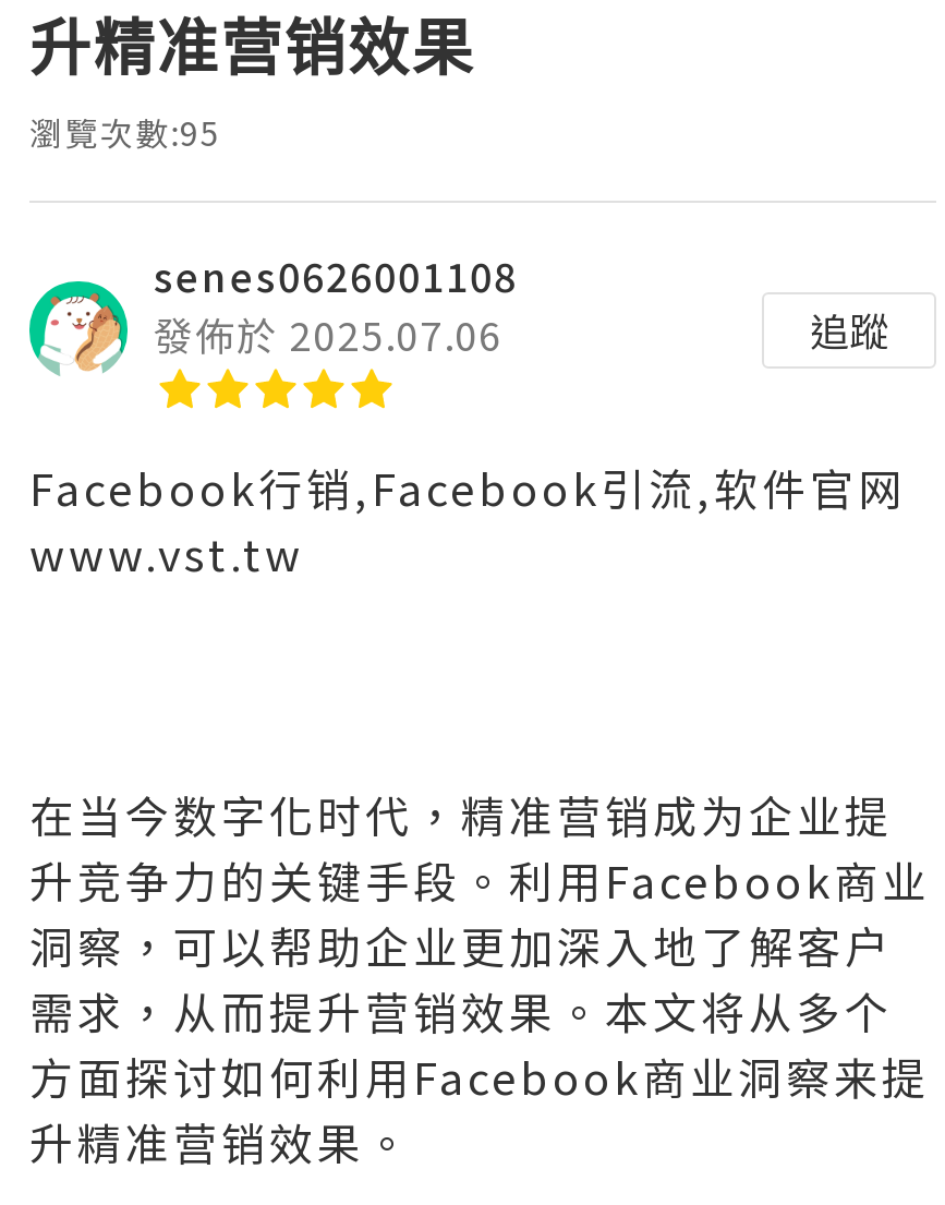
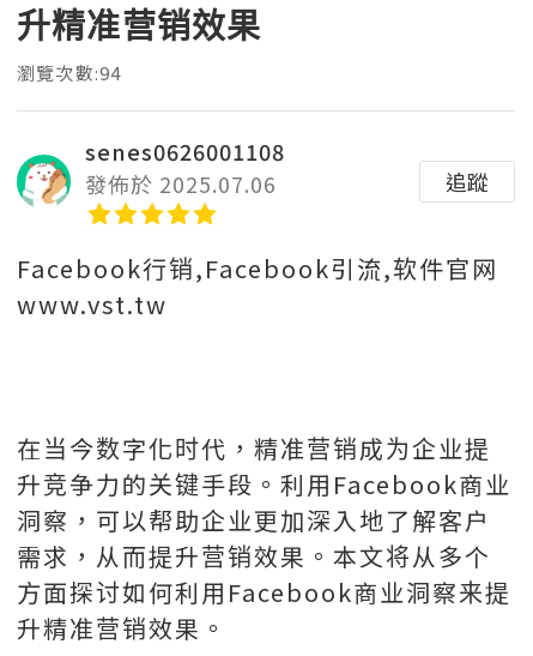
- 瀏覽次數:95
+ 瀏覽次數:94
